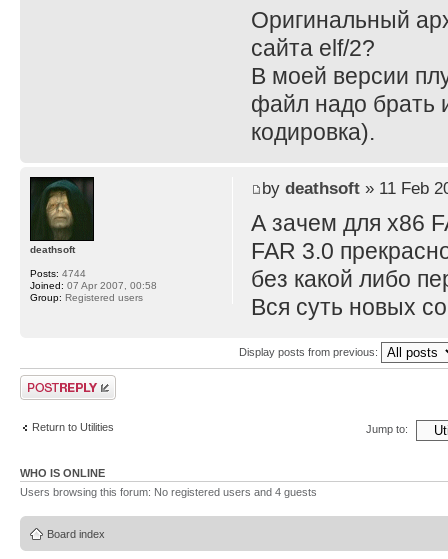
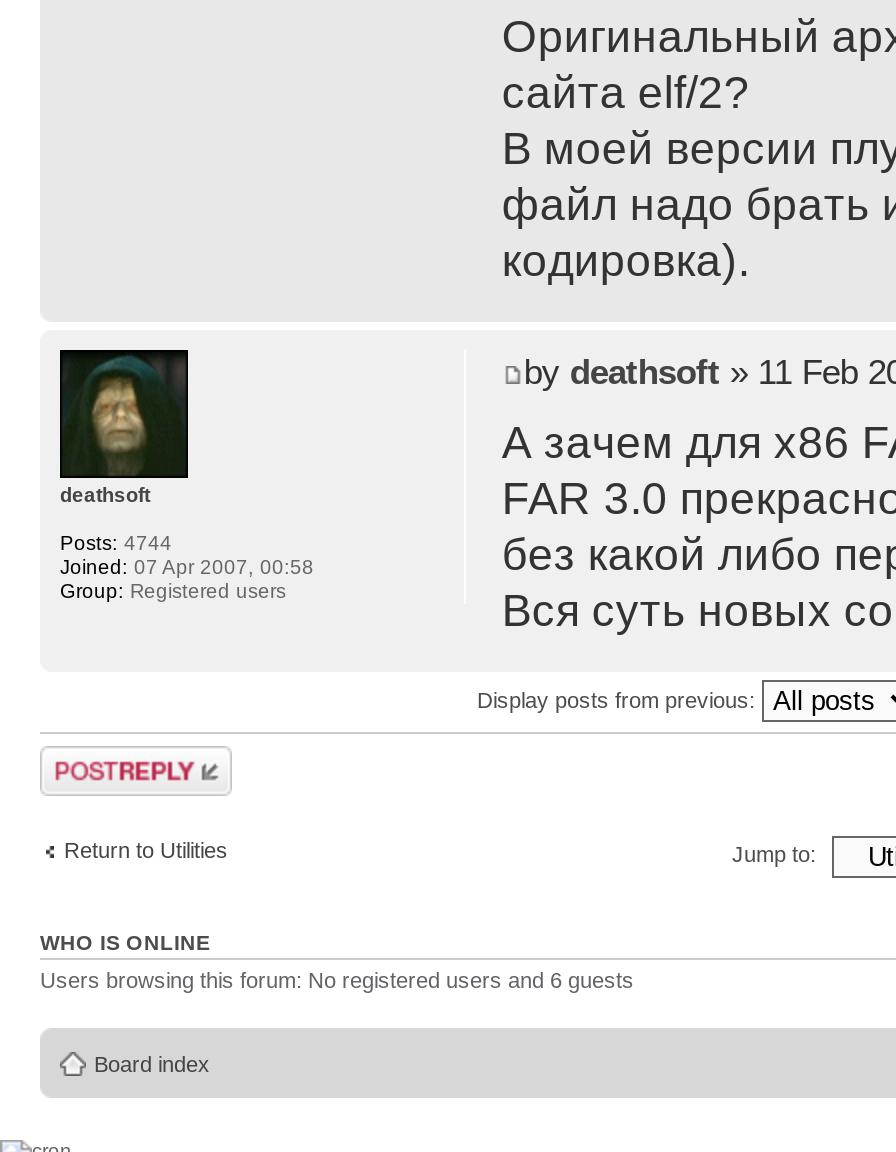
- Users browsing this forum: No registered users and 4 guests
+ Users browsing this forum: No registered users and 6 guests
